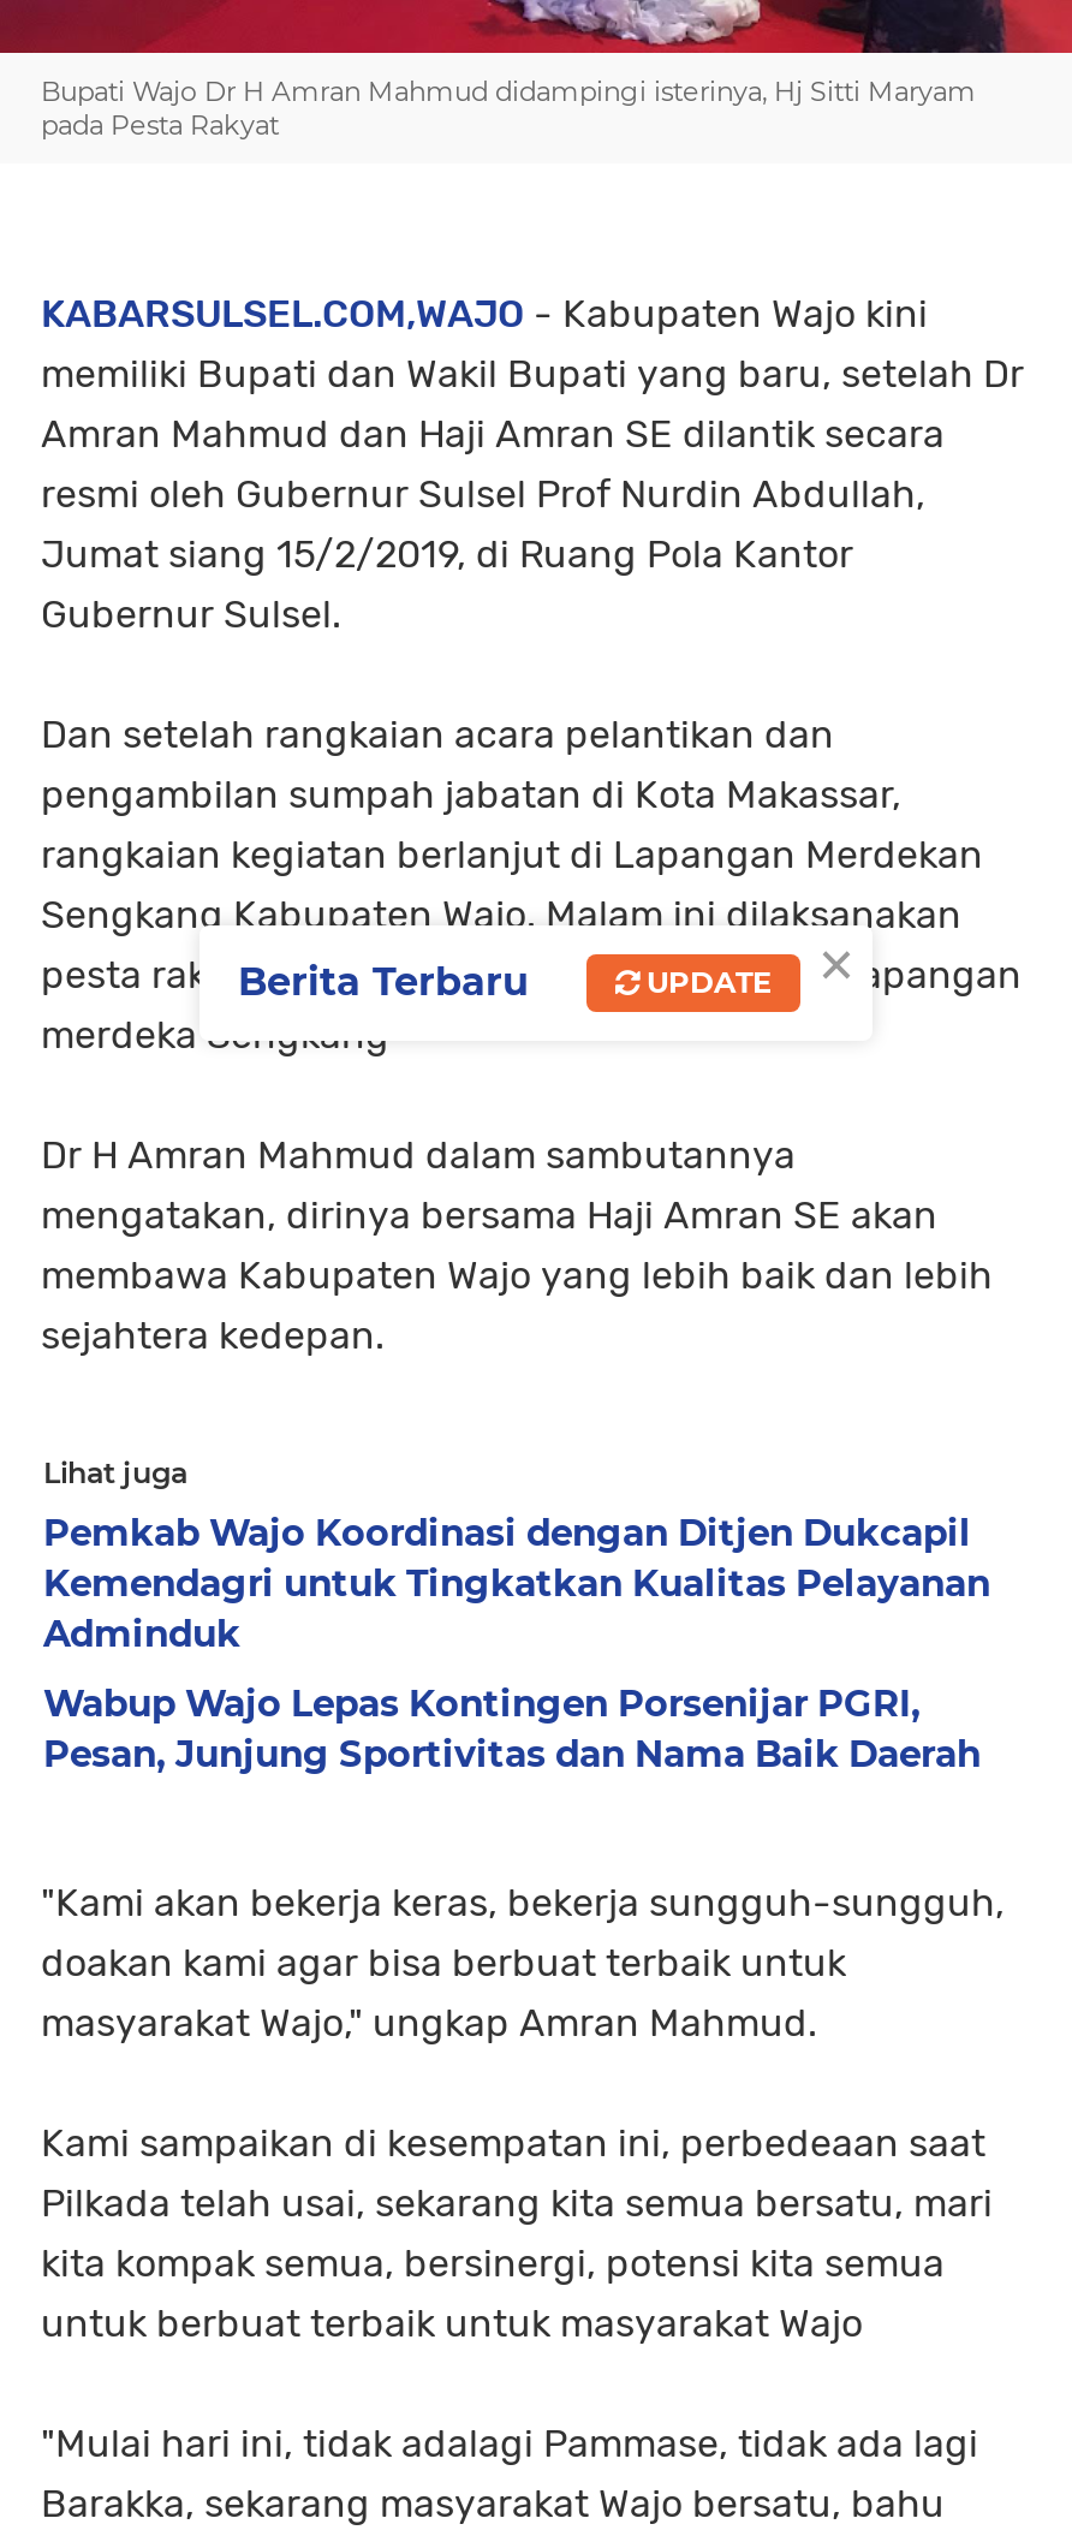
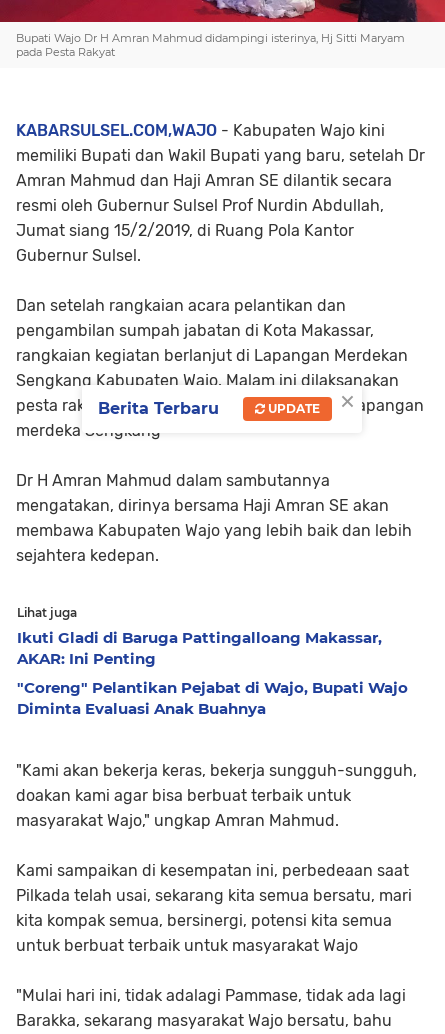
- Pemkab Wajo Koordinasi dengan Ditjen Dukcapil
- Kemendagri untuk Tingkatkan Kualitas Pelayanan
- Adminduk
+ Ikuti Gladi di Baruga Pattingalloang Makassar,
+ AKAR: Ini Penting

- Wabup Wajo Lepas Kontingen Porsenijar PGRI,
- Pesan, Junjung Sportivitas dan Nama Baik Daerah
+ "Coreng" Pelantikan Pejabat di Wajo, Bupati Wajo
+ Diminta Evaluasi Anak Buahnya
